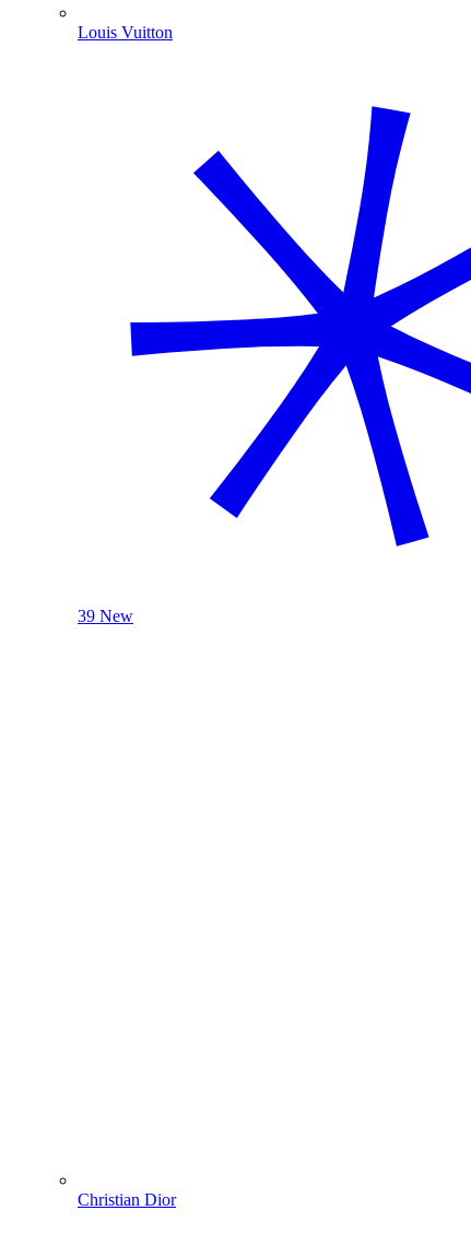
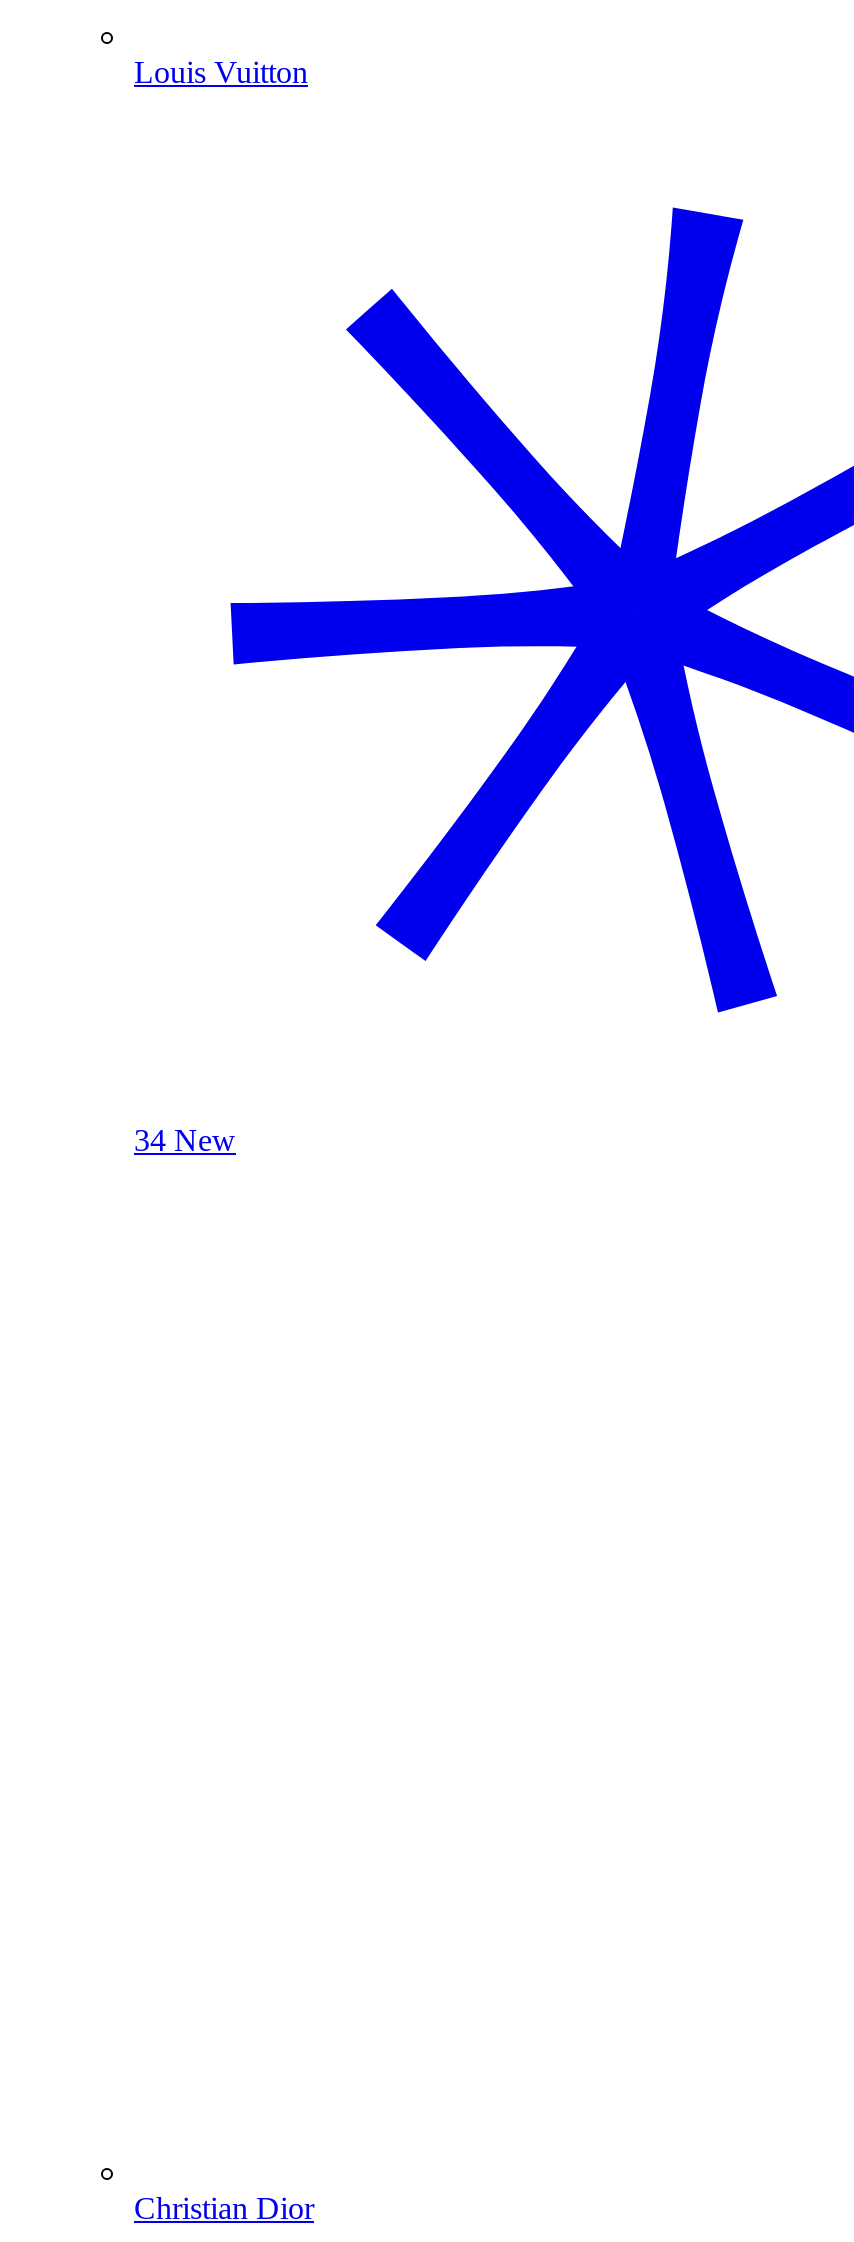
- 39 New
+ 34 New
